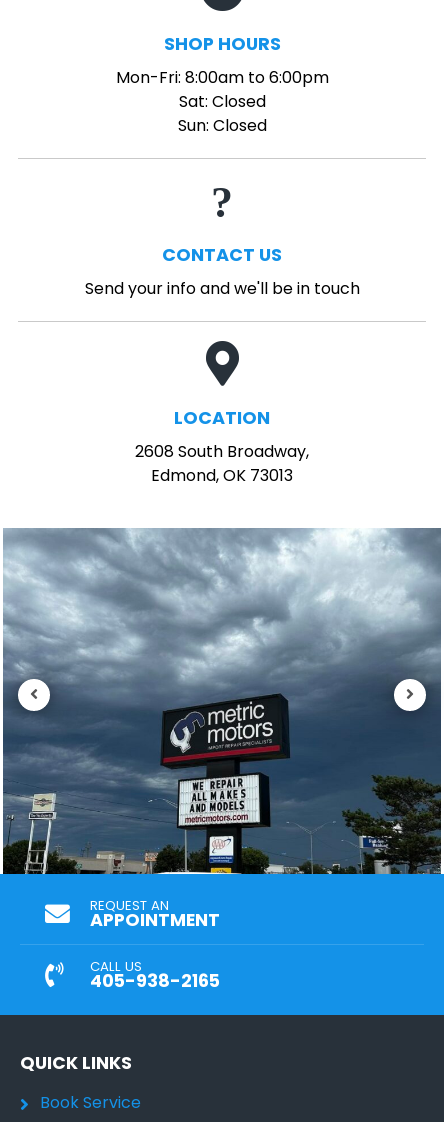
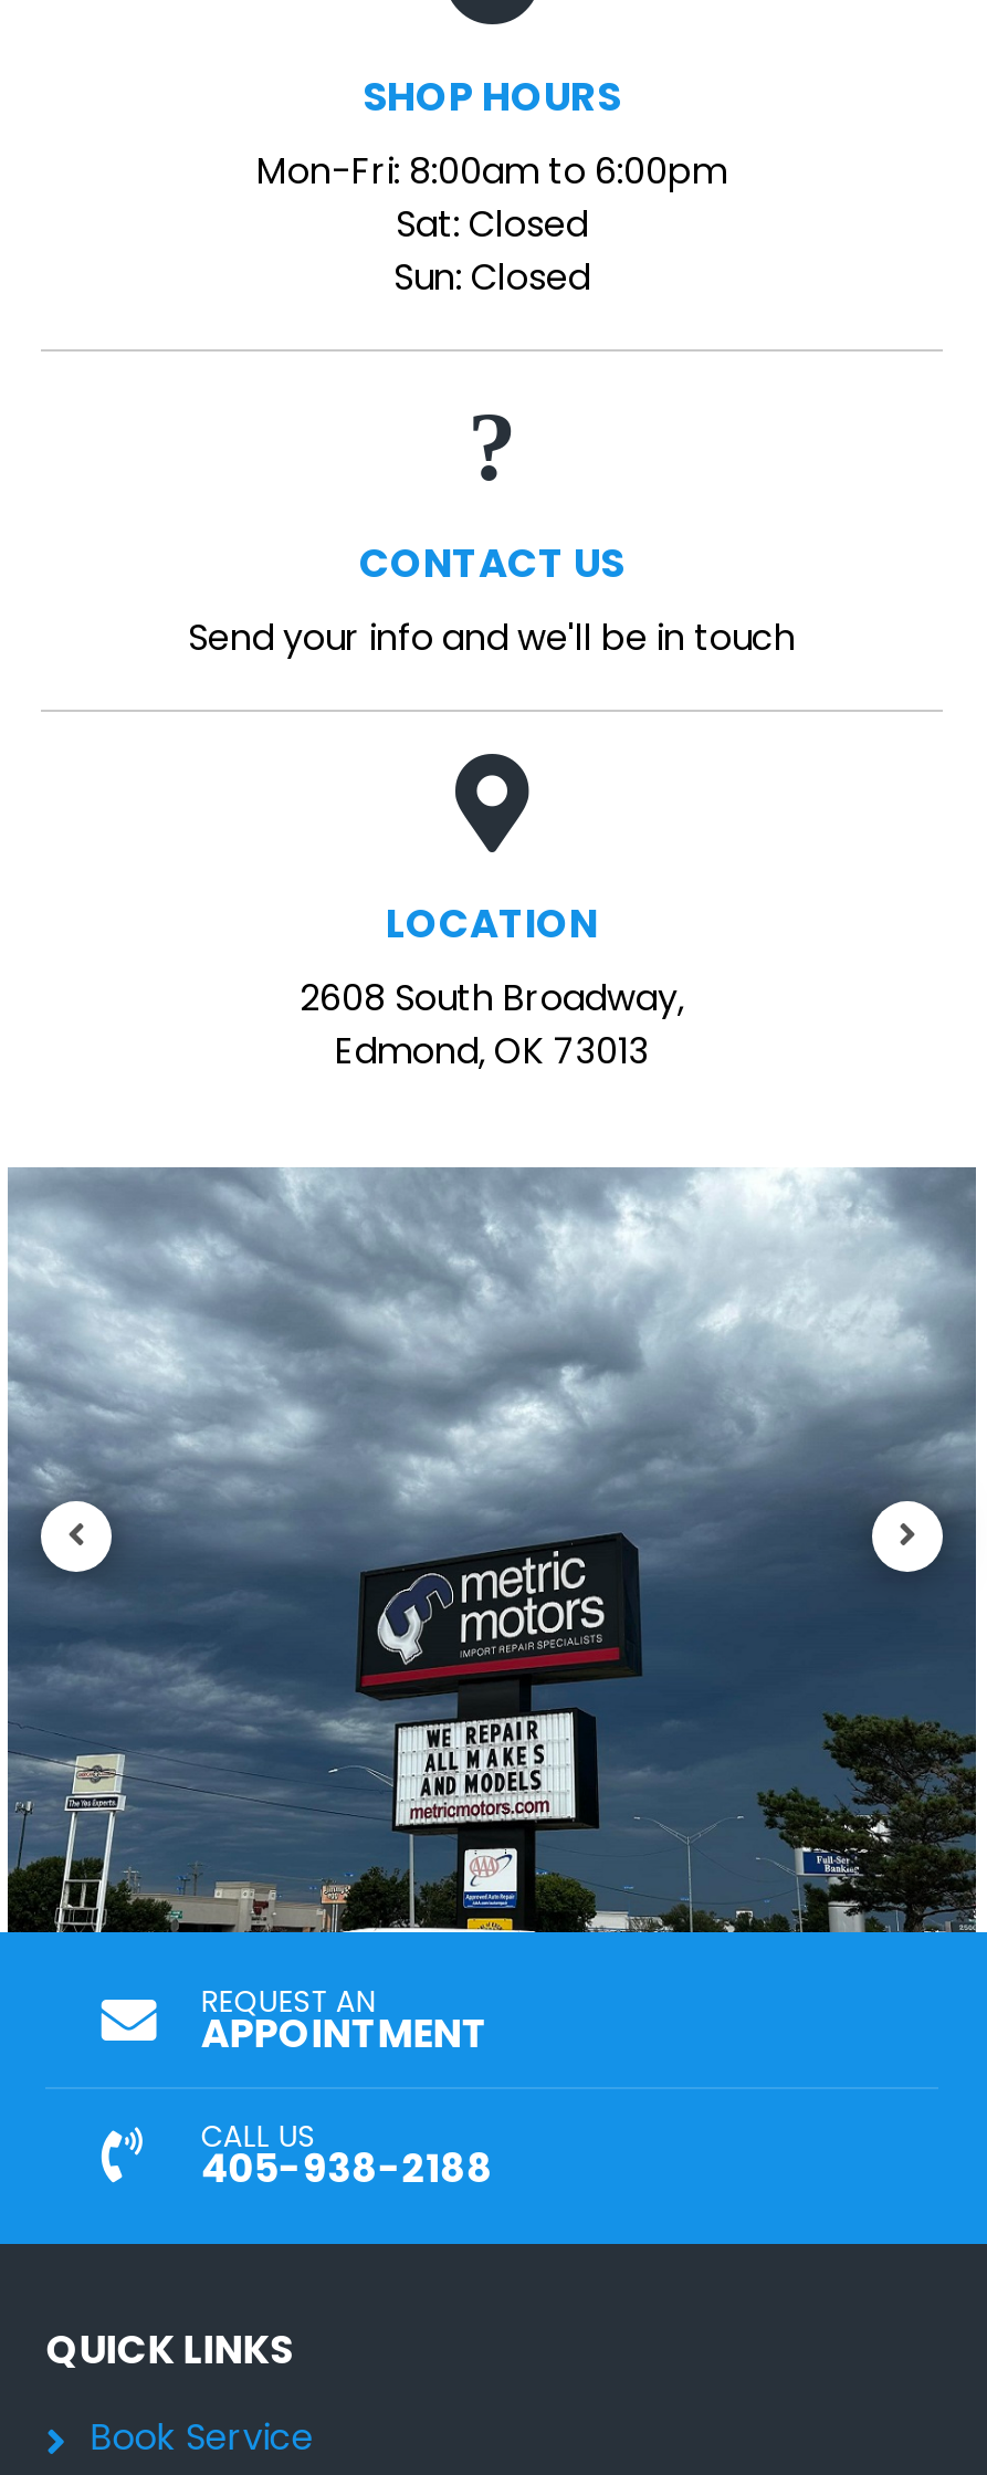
- 405-938-2165
+ 405-938-2188
